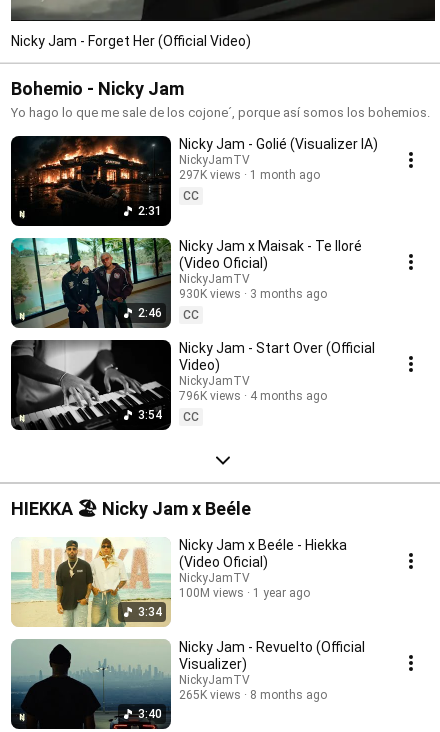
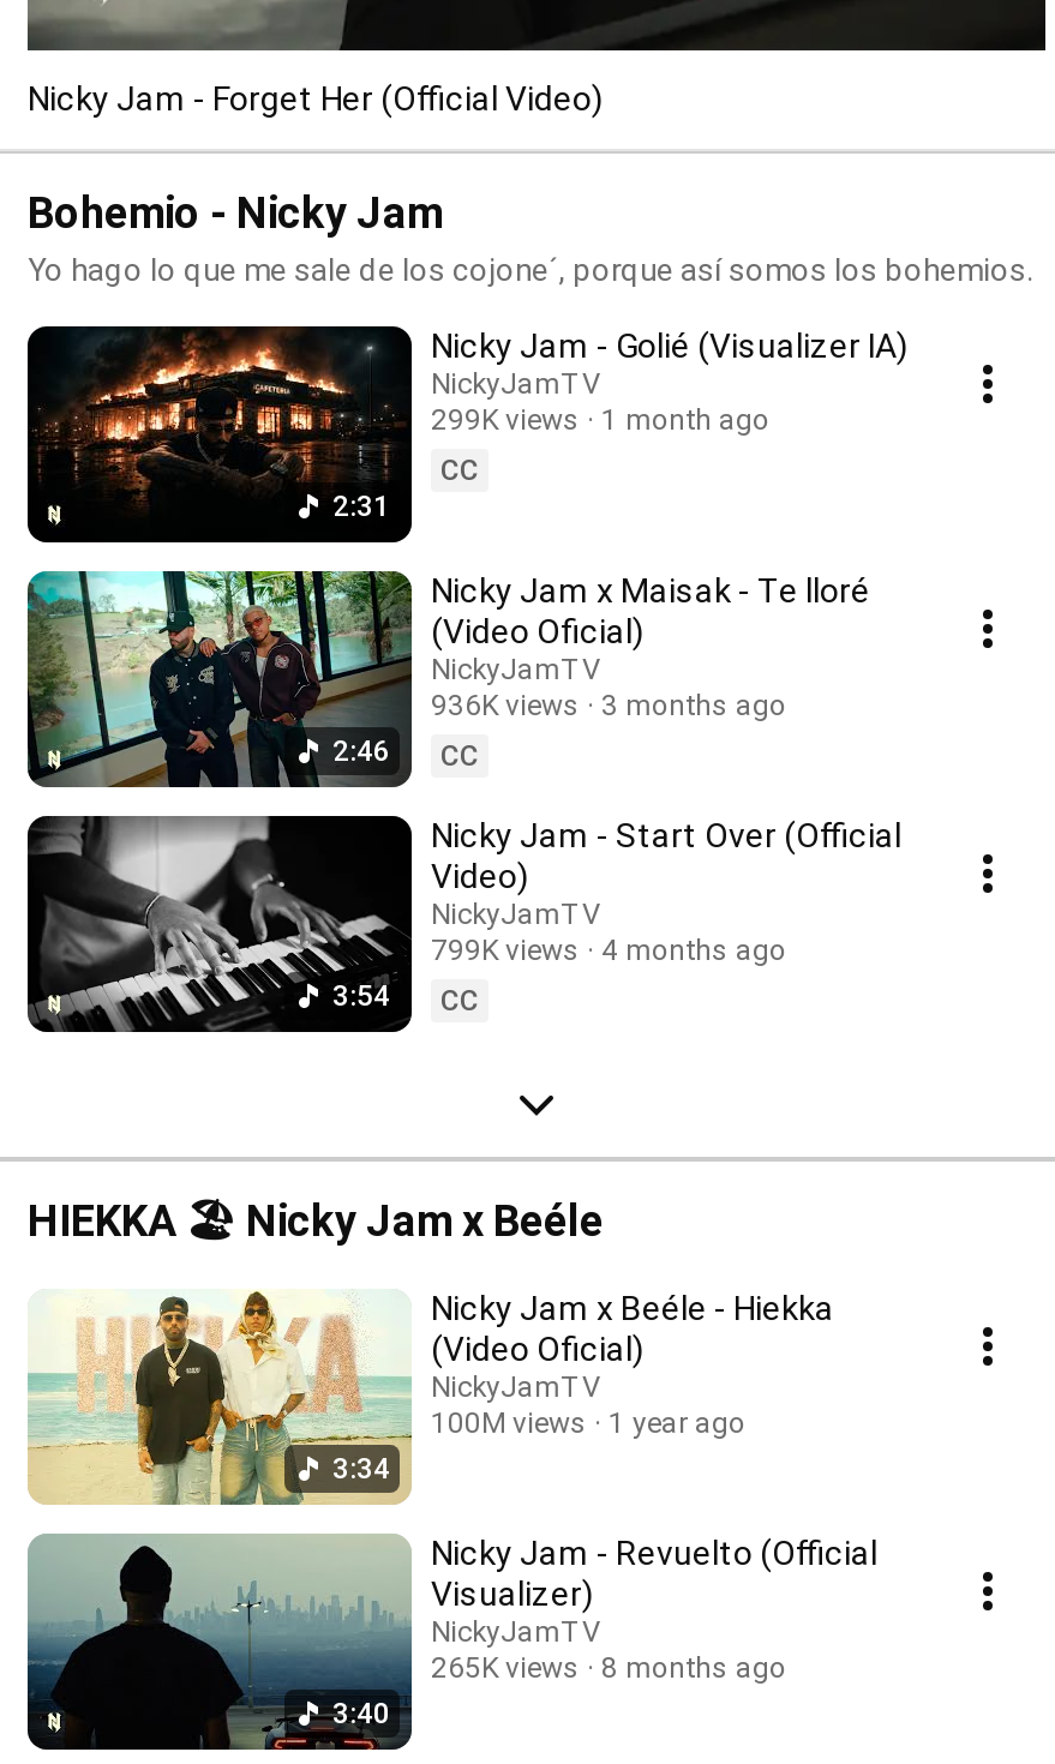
- 297K views 1 month ago
+ 299K views 1 month ago

- 930K views 3 months ago
+ 936K views 3 months ago

- 796K views 4 months ago
+ 799K views 4 months ago
